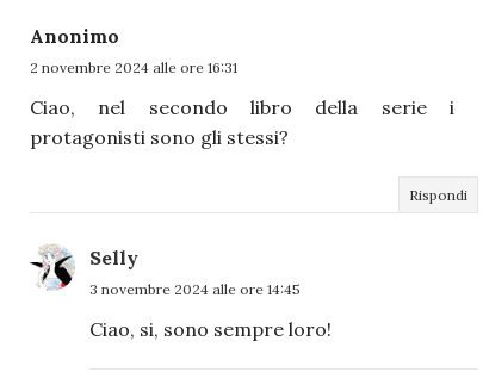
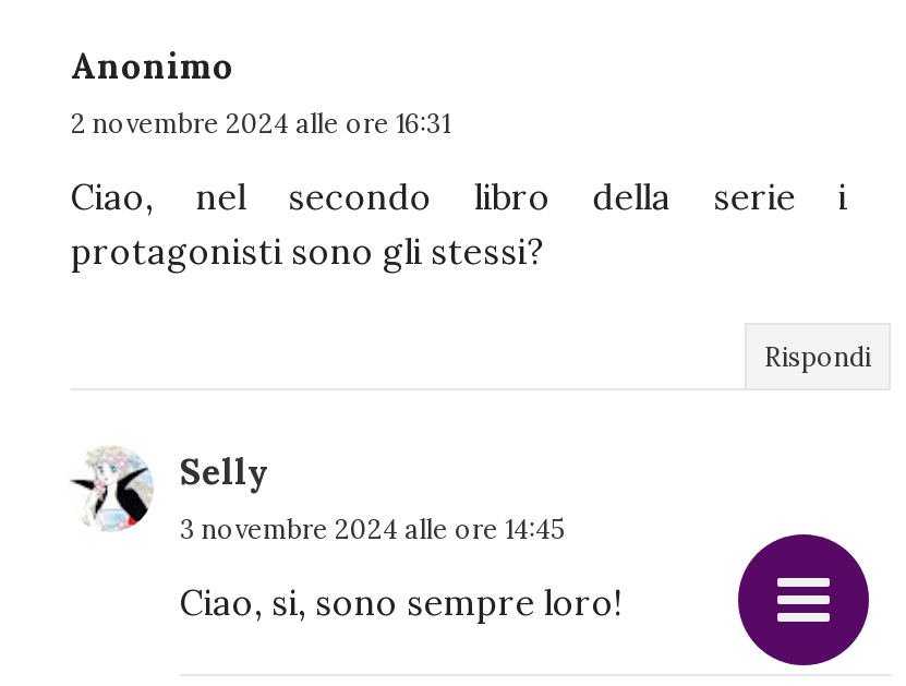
+ [image]
